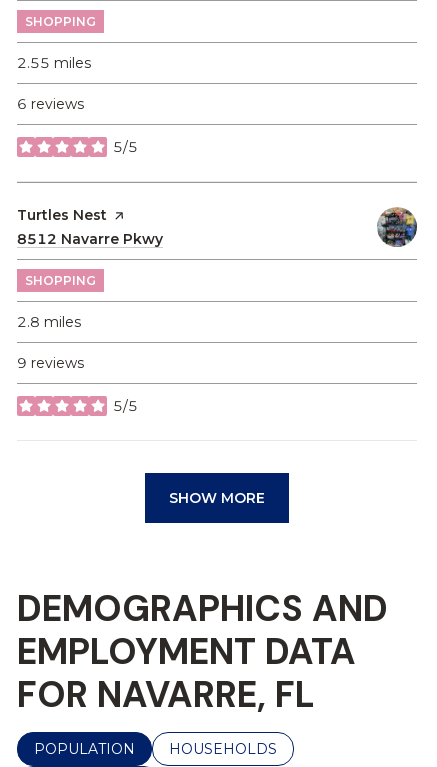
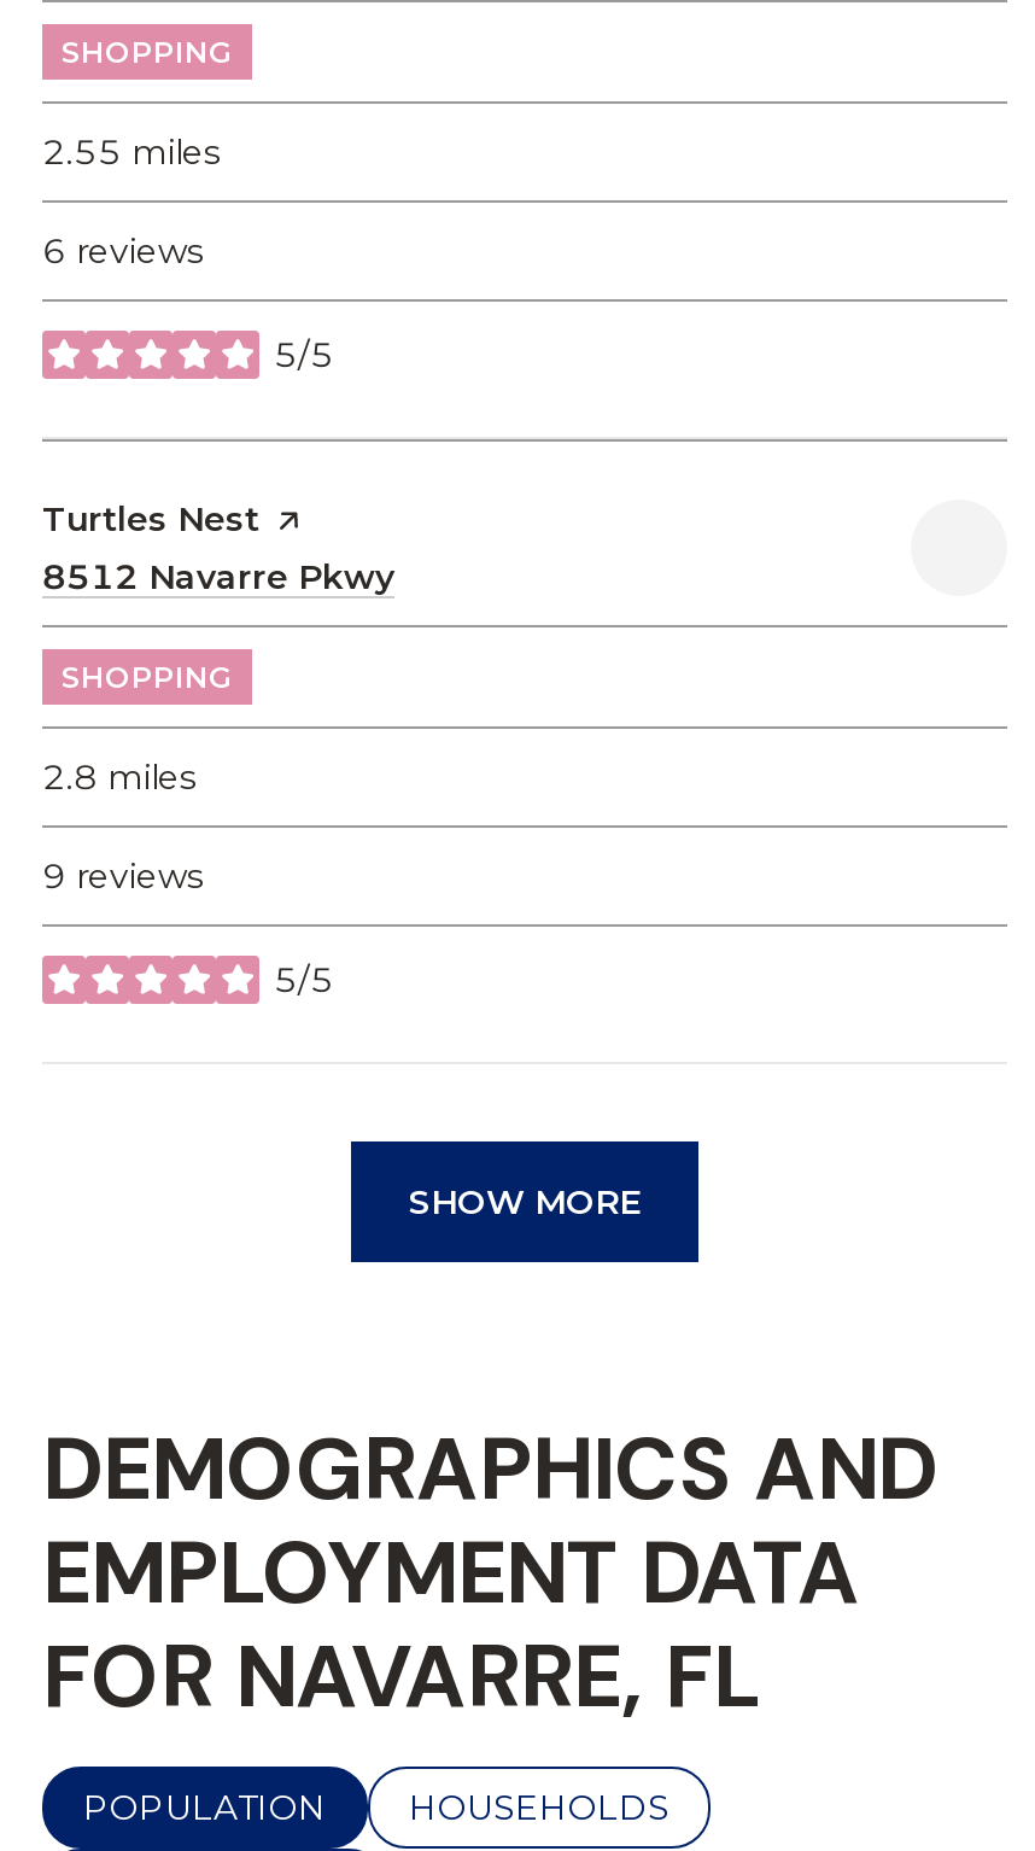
- [image]
